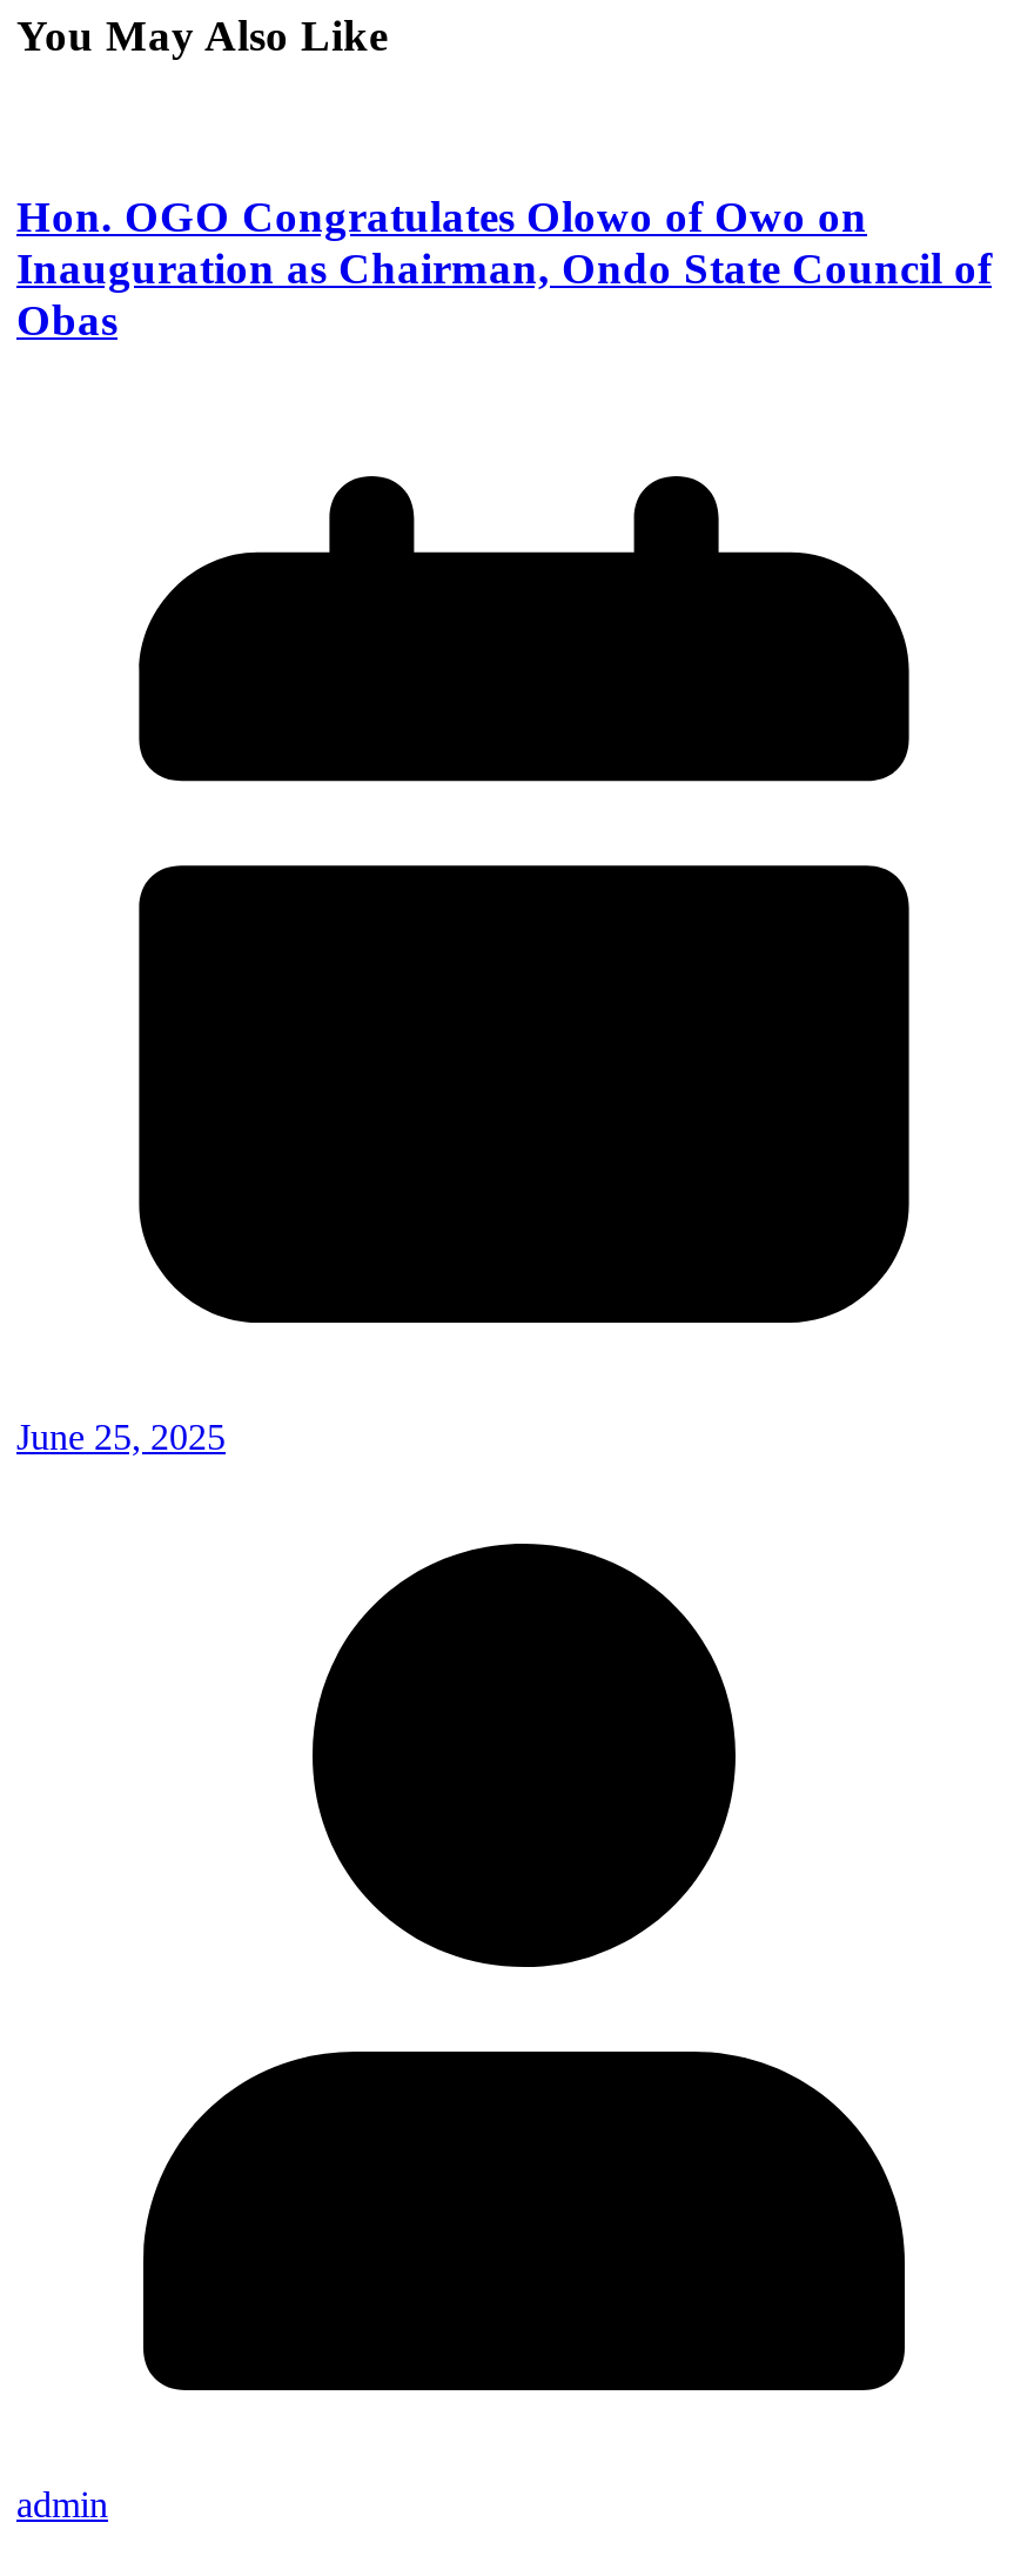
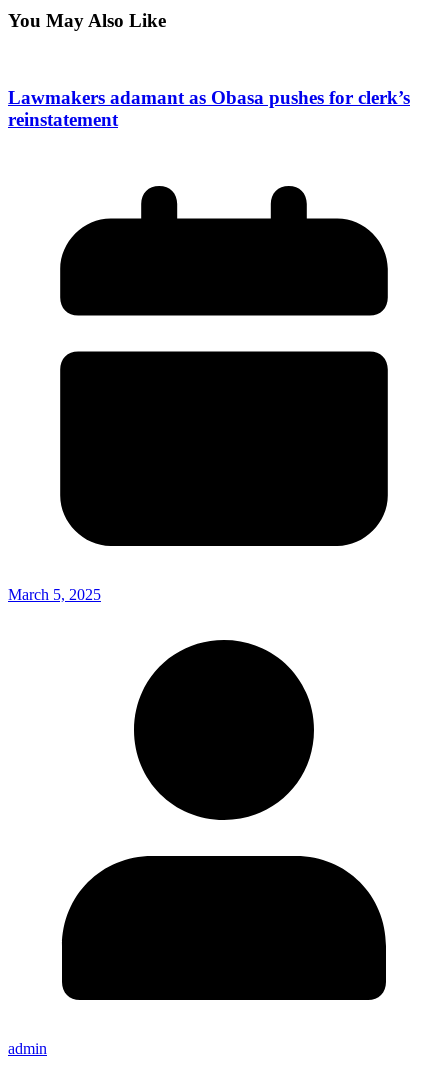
- Hon. OGO Congratulates Olowo of Owo on
- Inauguration as Chairman, Ondo State Council of
- Obas
+ Lawmakers adamant as Obasa pushes for clerk’s
+ reinstatement

- June 25, 2025
+ March 5, 2025
